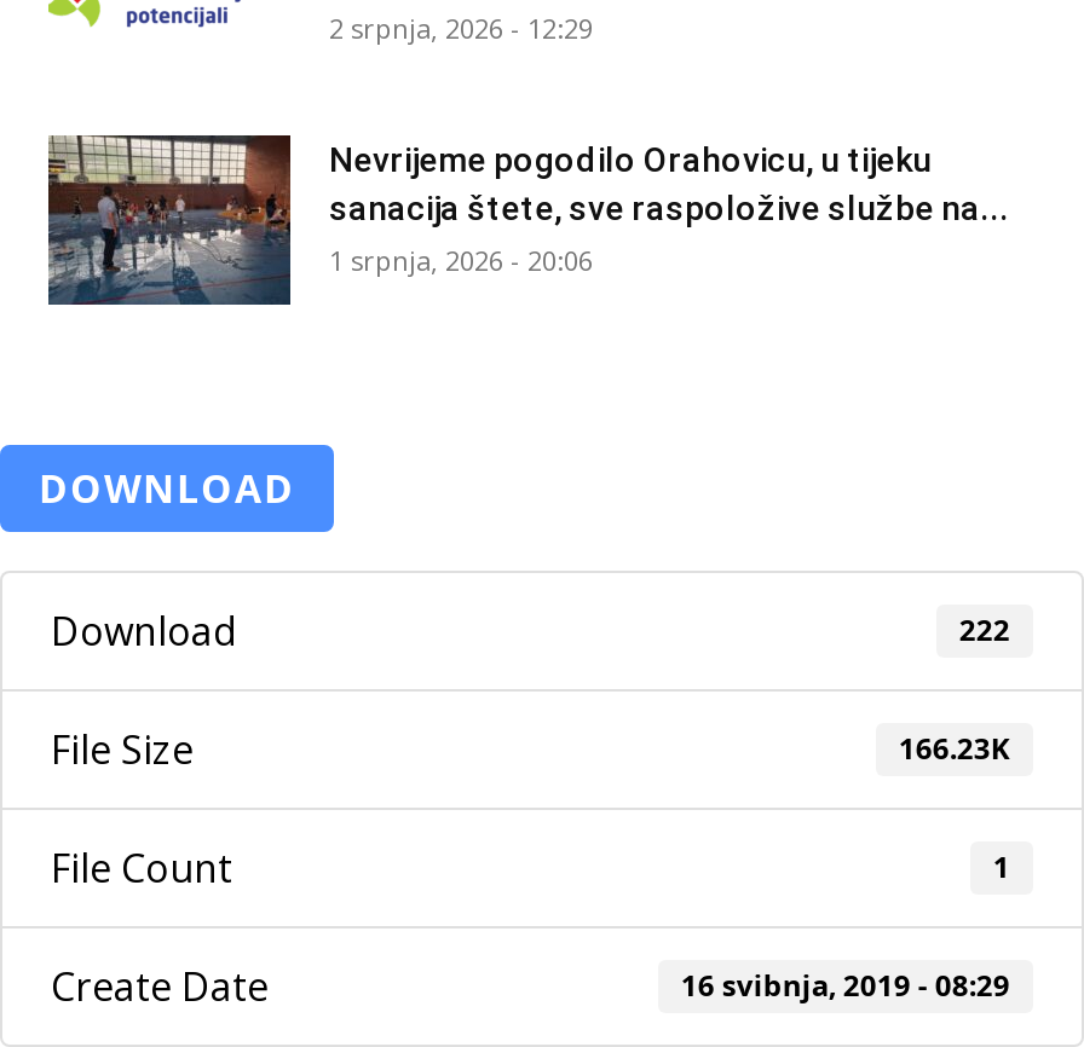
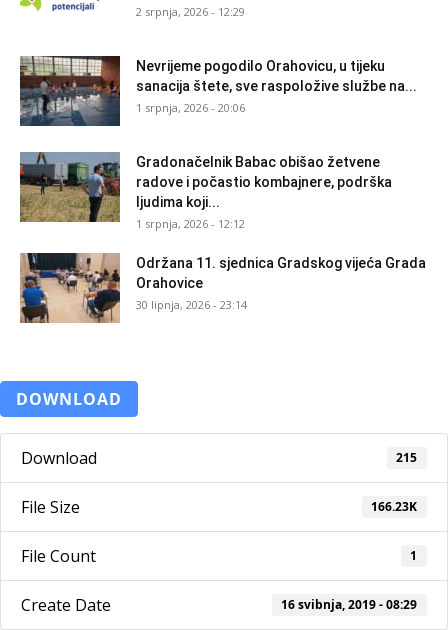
+ [image]
+ Gradonačelnik Babac obišao žetvene
+ radove i počastio kombajnere, podrška
+ ljudima koji...
+ 1 srpnja, 2026 - 12:12
+ Održana 11. sjednica Gradskog vijeća Grada
+ Orahovice
+ 30 lipnja, 2026 - 23:14

+ [image]

- 222
+ 215
